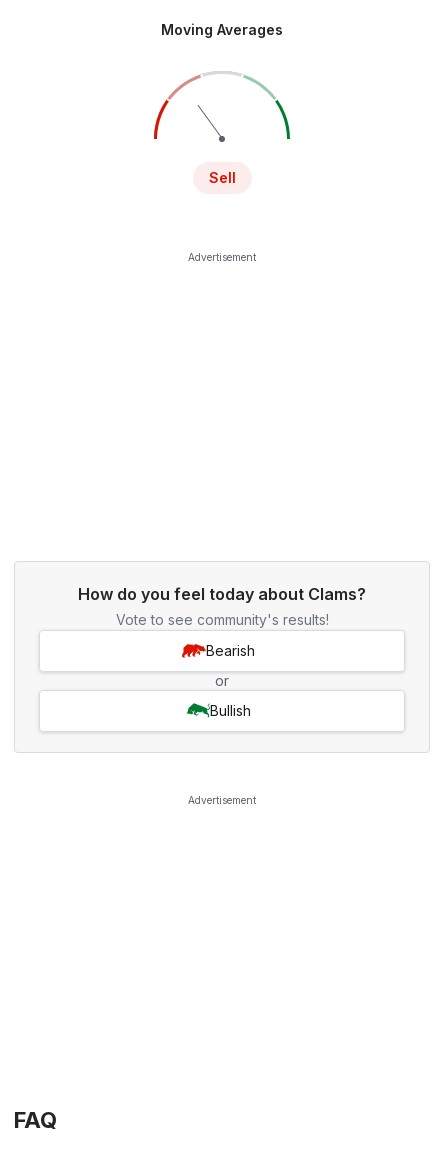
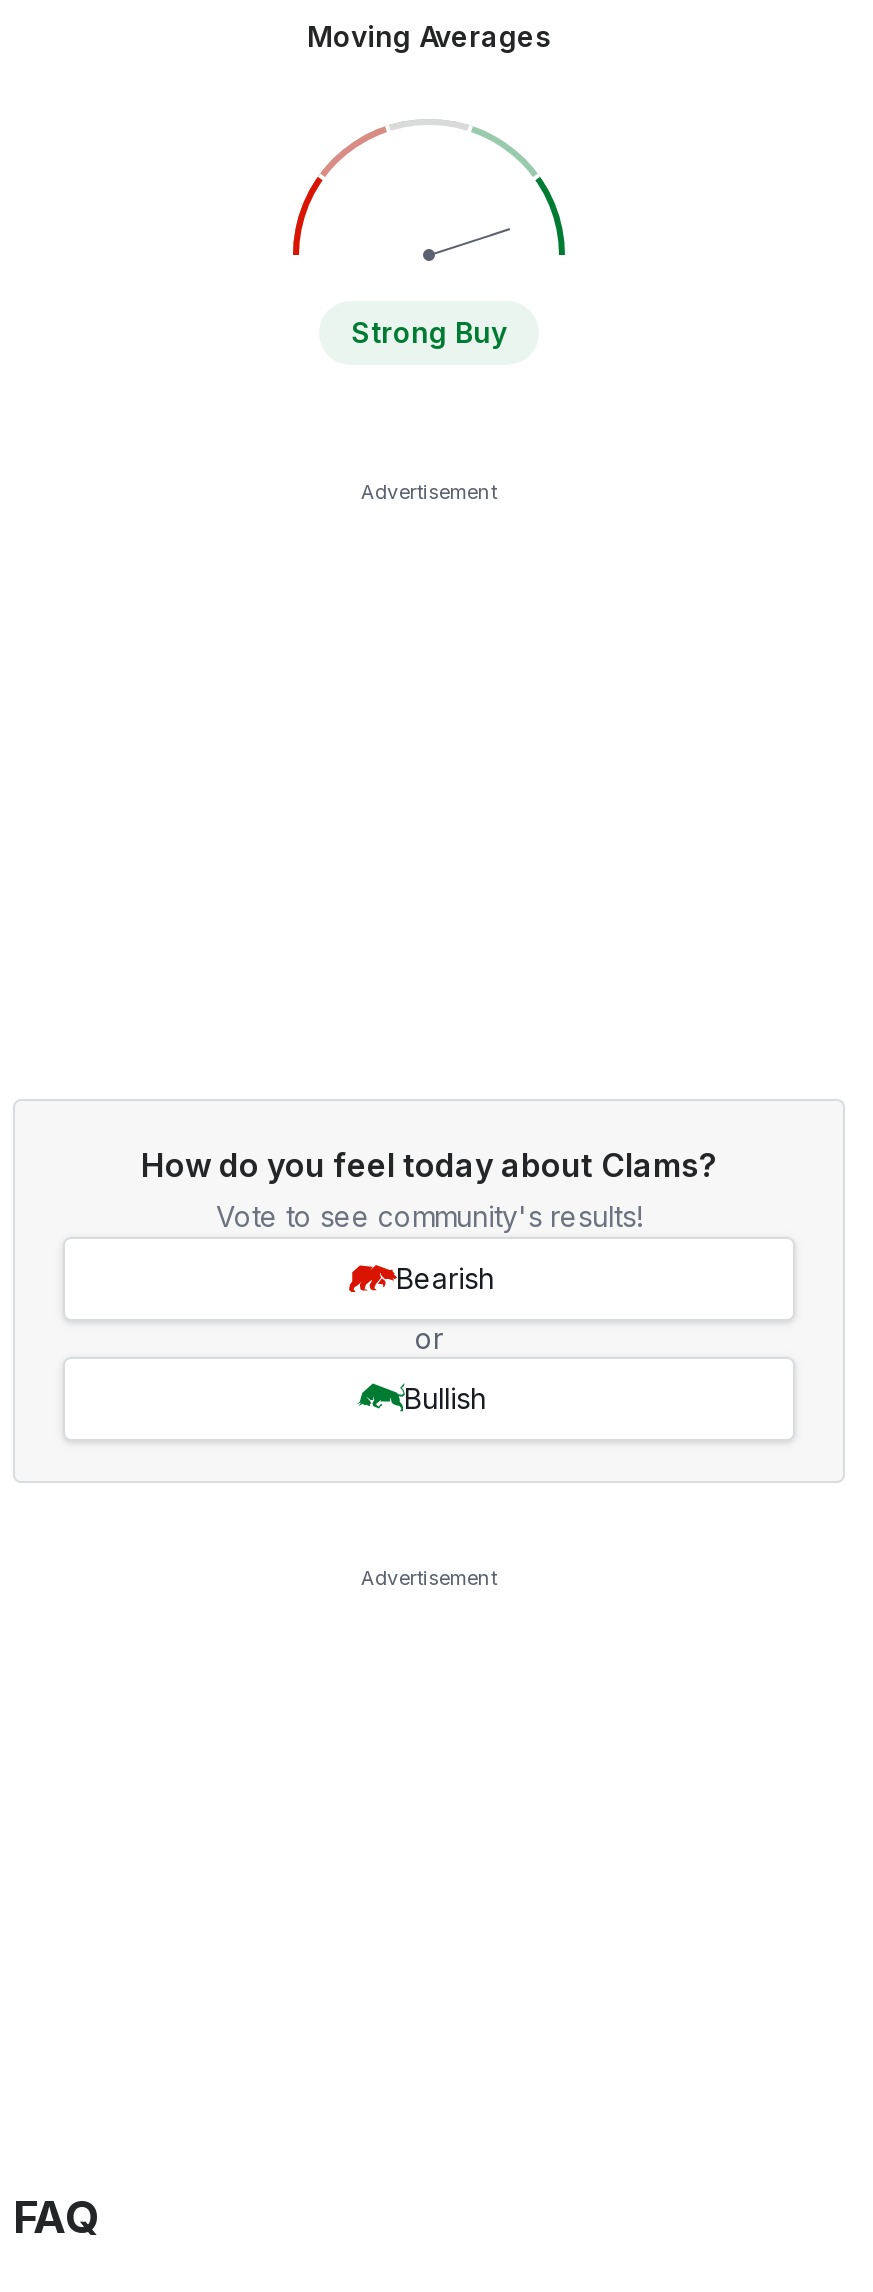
- Sell
+ Strong Buy
